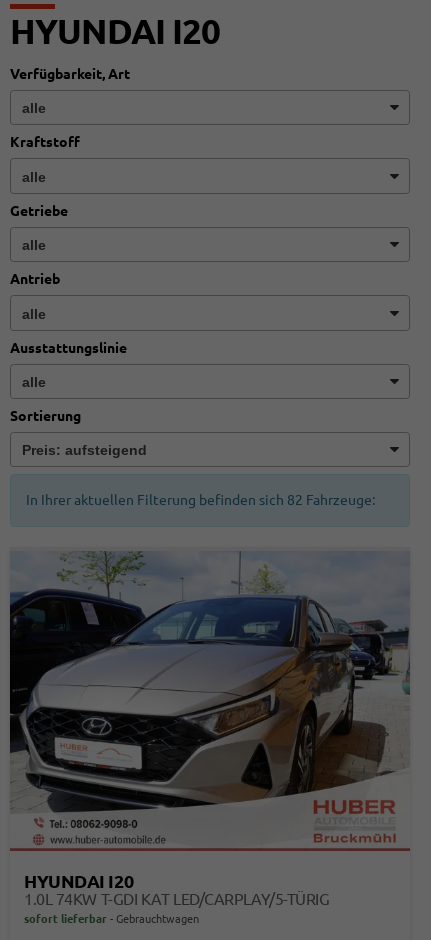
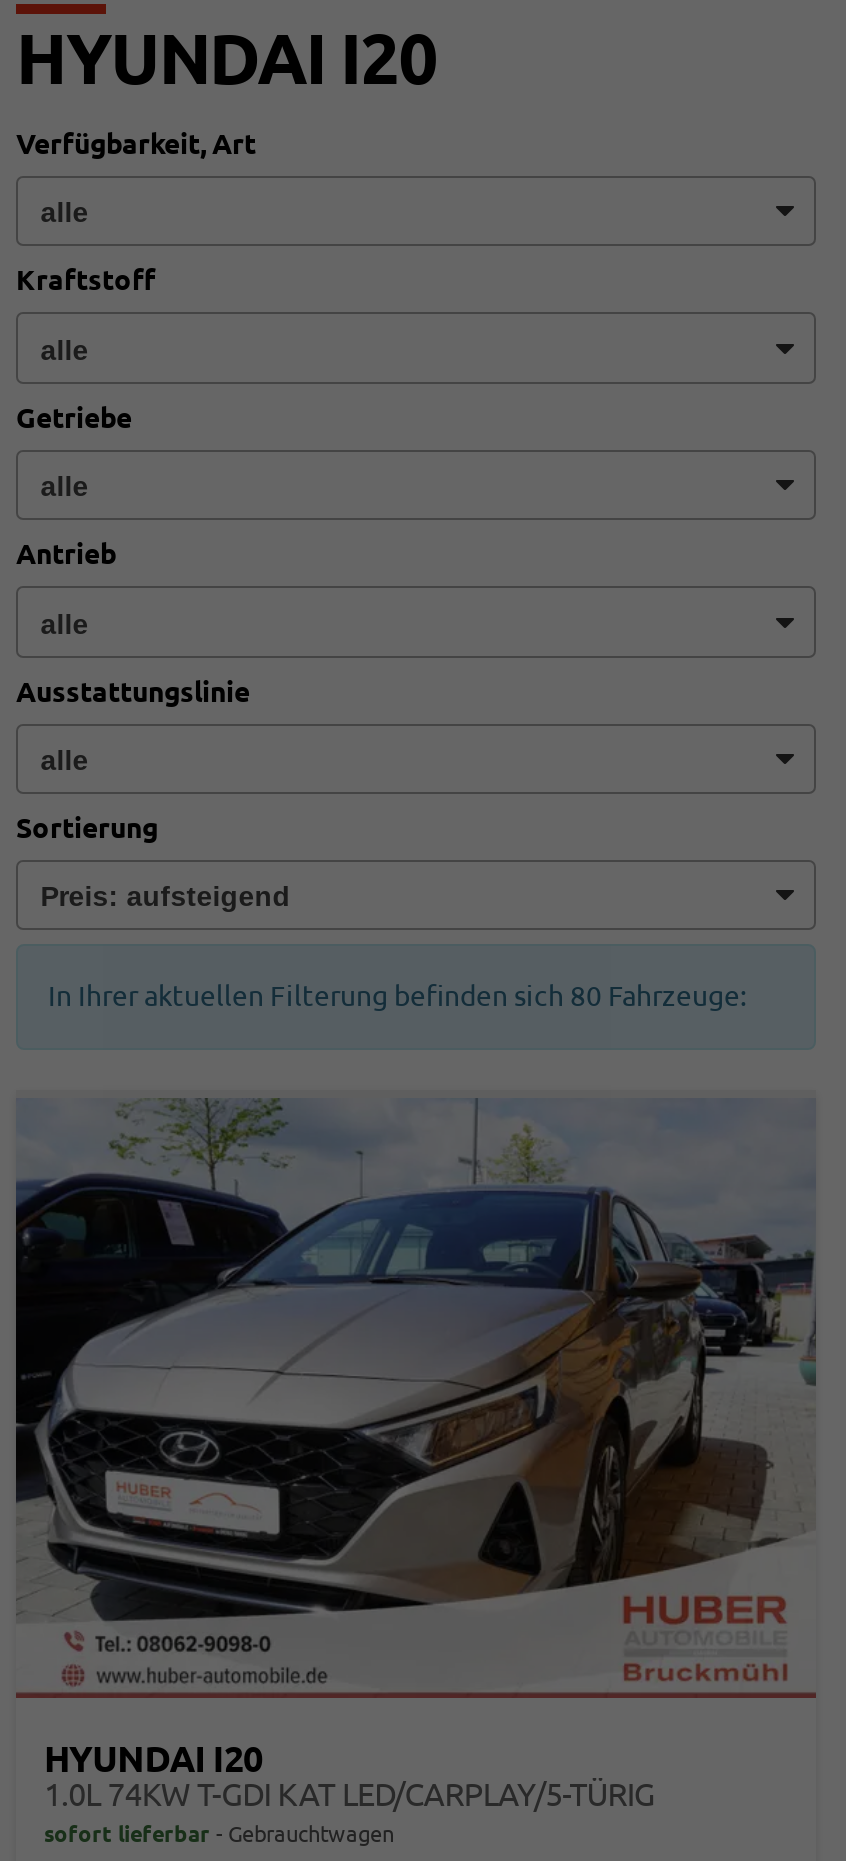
- In Ihrer aktuellen Filterung befinden sich 82 Fahrzeuge:
+ In Ihrer aktuellen Filterung befinden sich 80 Fahrzeuge:
